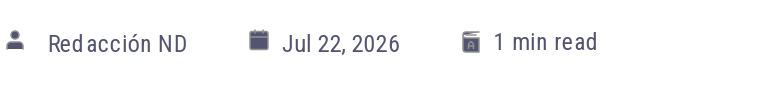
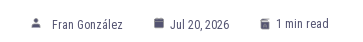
- Redacción ND
- Jul 22, 2026
+ Fran González
+ Jul 20, 2026
